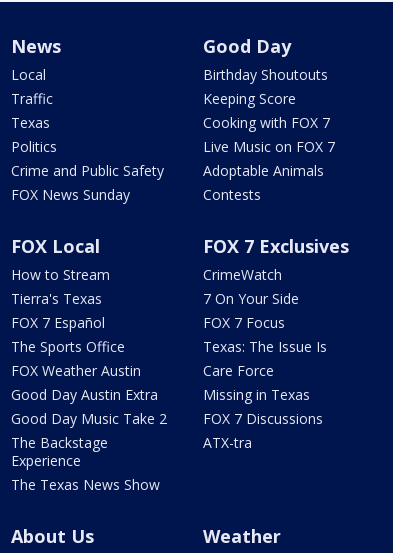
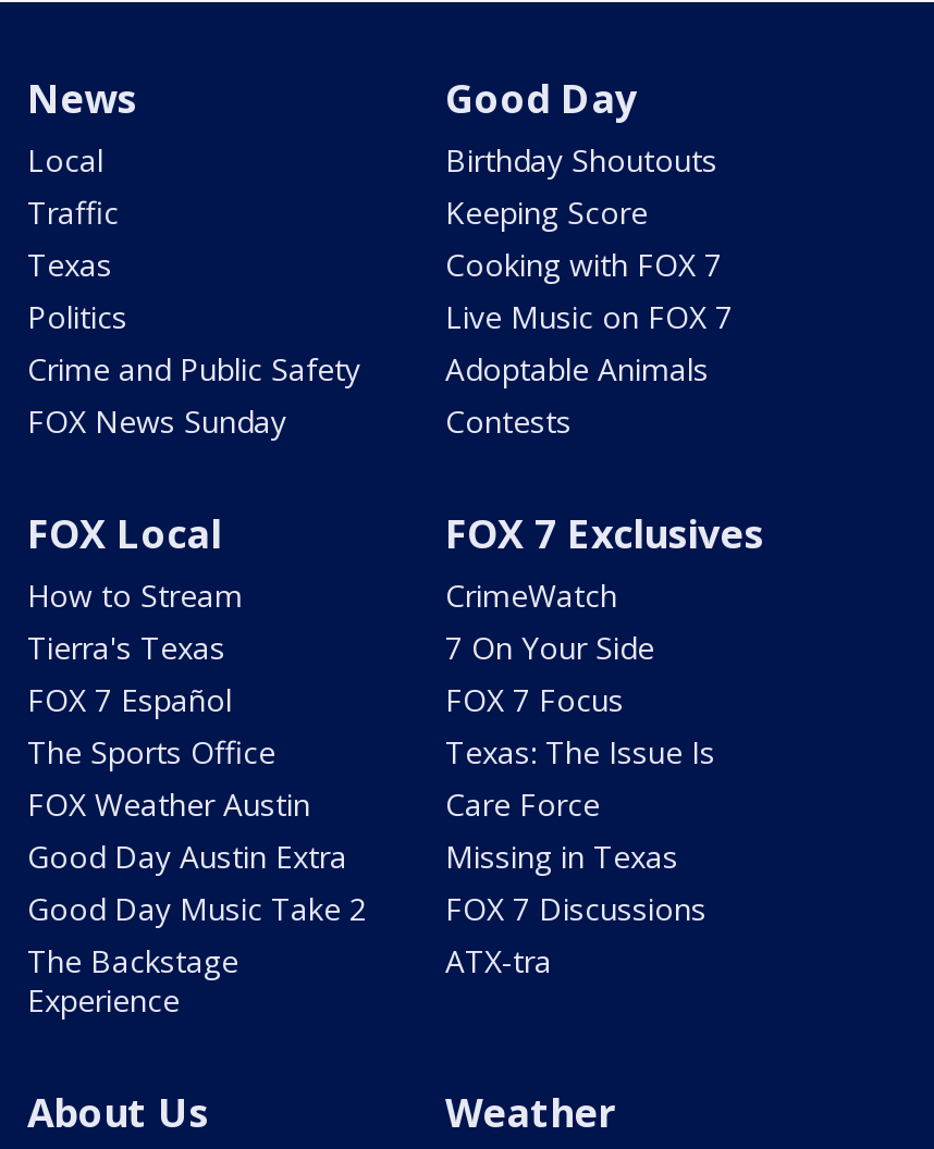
- The Texas News Show
